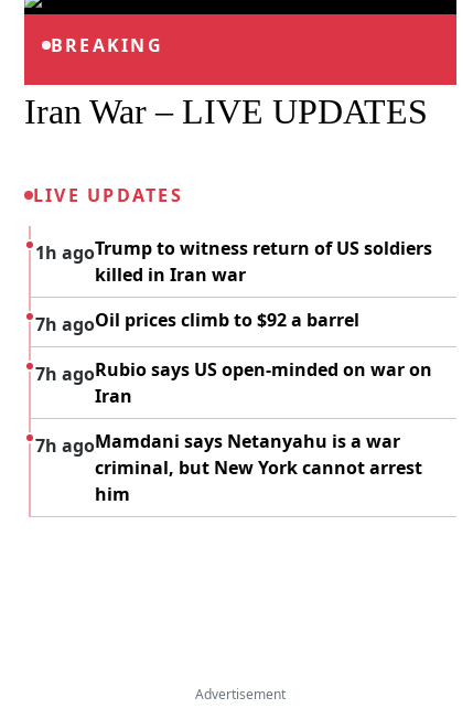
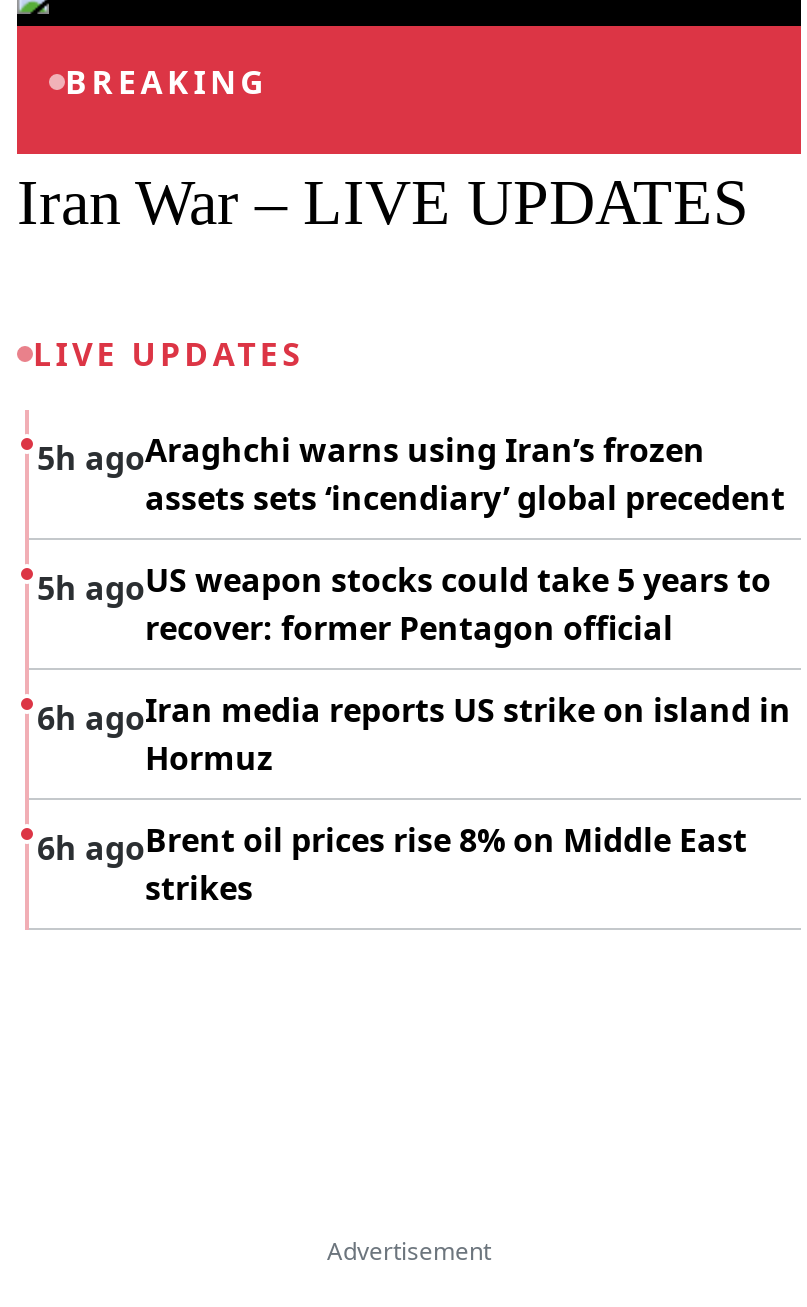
- 1h agoTrump to witness return of US soldiers
- killed in Iran war
+ 5h agoAraghchi warns using Iran’s frozen
+ assets sets ‘incendiary’ global precedent

- 7h agoOil prices climb to $92 a barrel
+ 5h agoUS weapon stocks could take 5 years to
+ recover: former Pentagon official

- 7h agoRubio says US open-minded on war on
- Iran
+ 6h agoIran media reports US strike on island in
+ Hormuz

- 7h agoMamdani says Netanyahu is a war
- criminal, but New York cannot arrest
- him
+ 6h agoBrent oil prices rise 8% on Middle East
+ strikes
